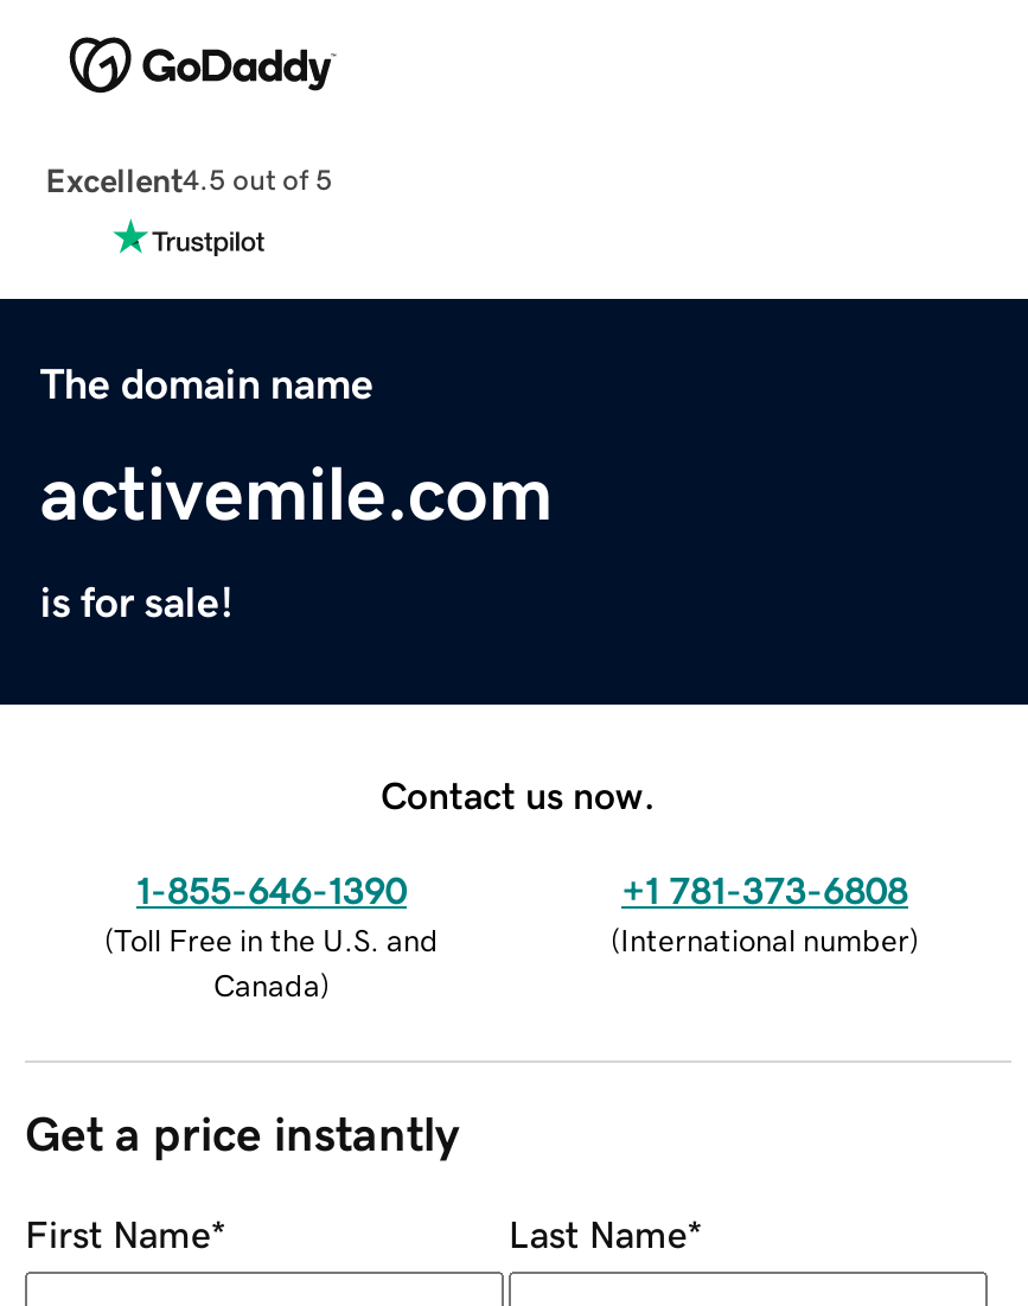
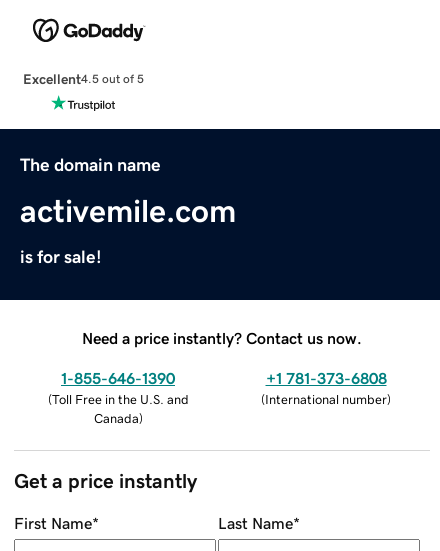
- Contact us now.
+ Need a price instantly? Contact us now.
